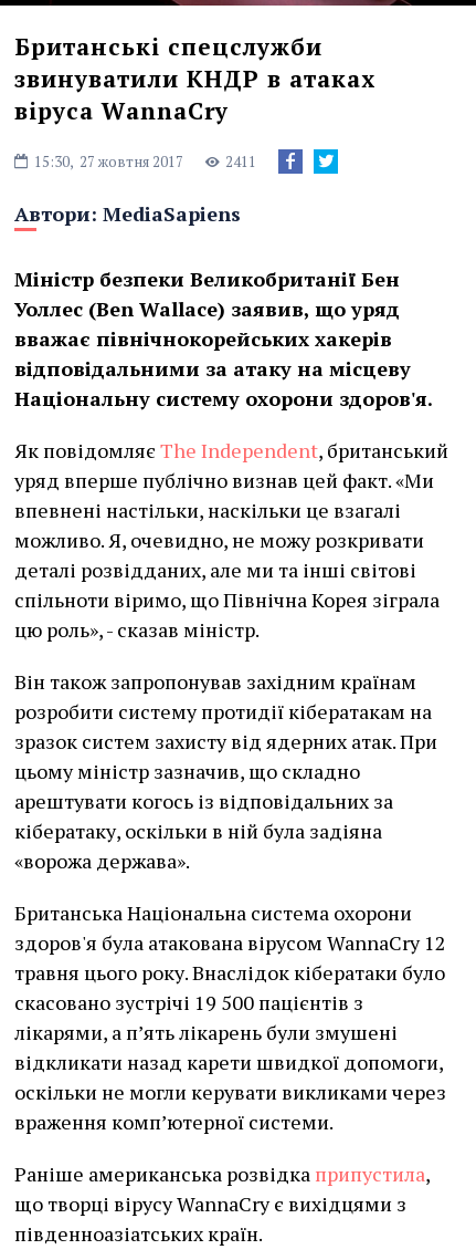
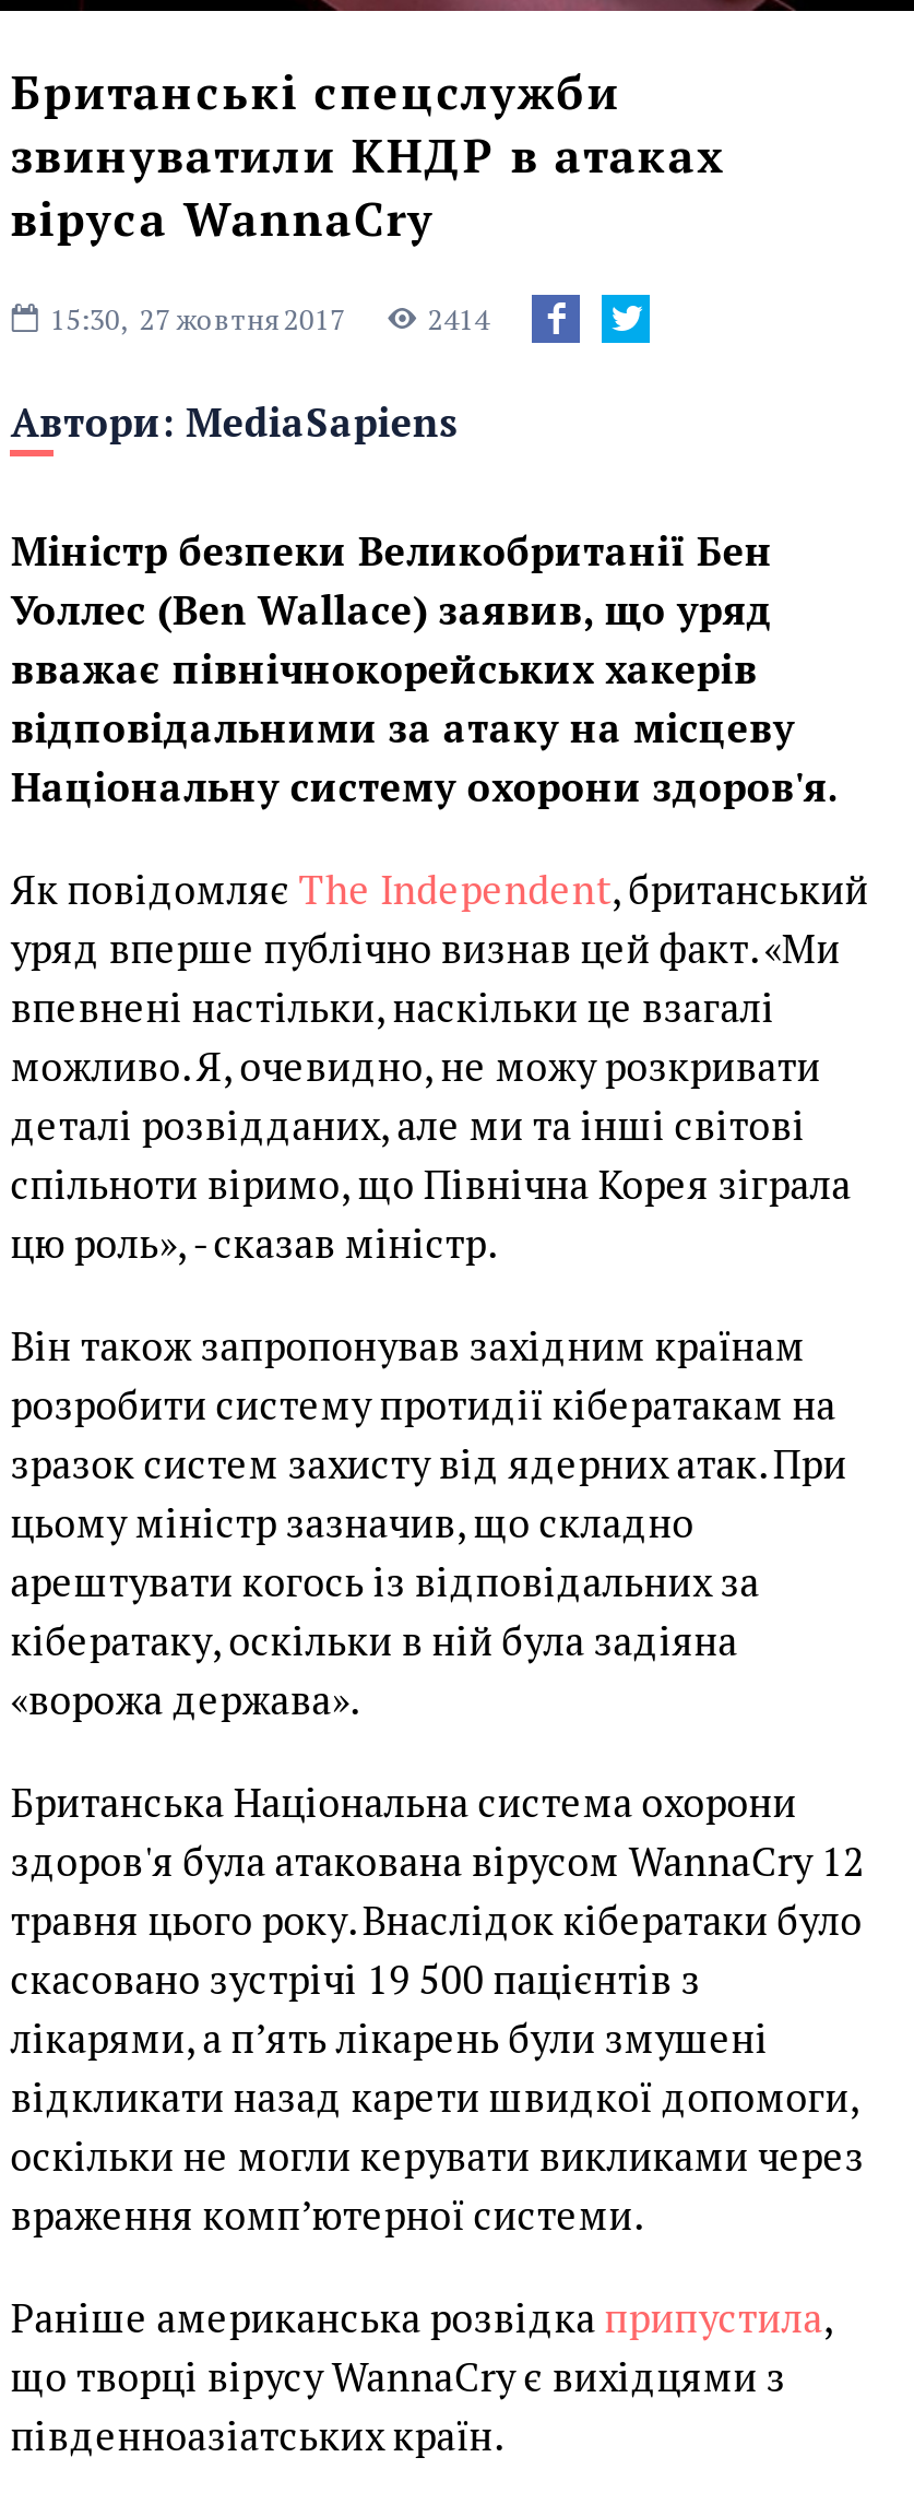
- 2411
+ 2414
